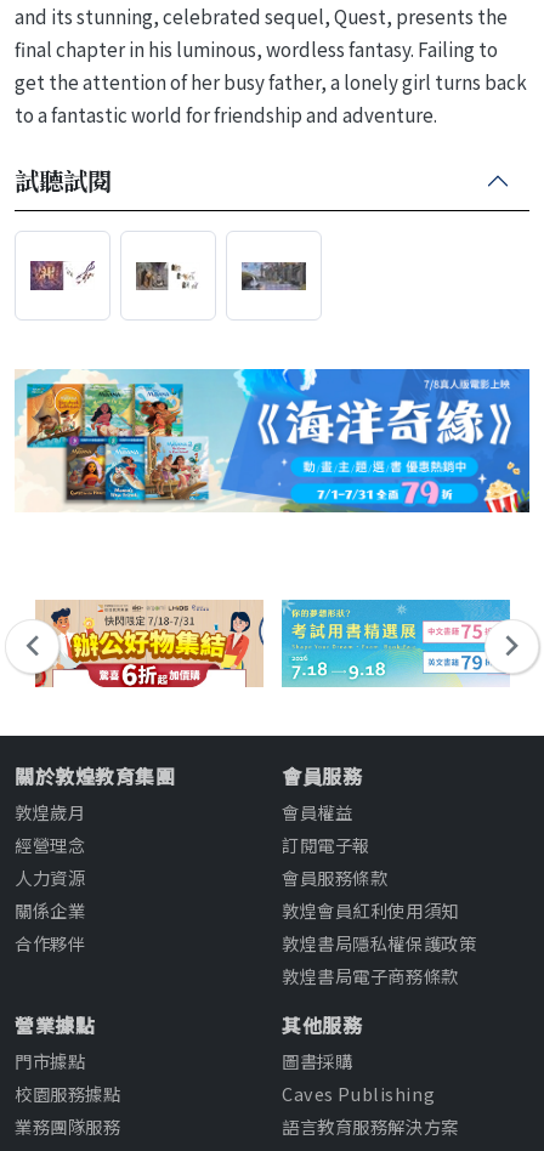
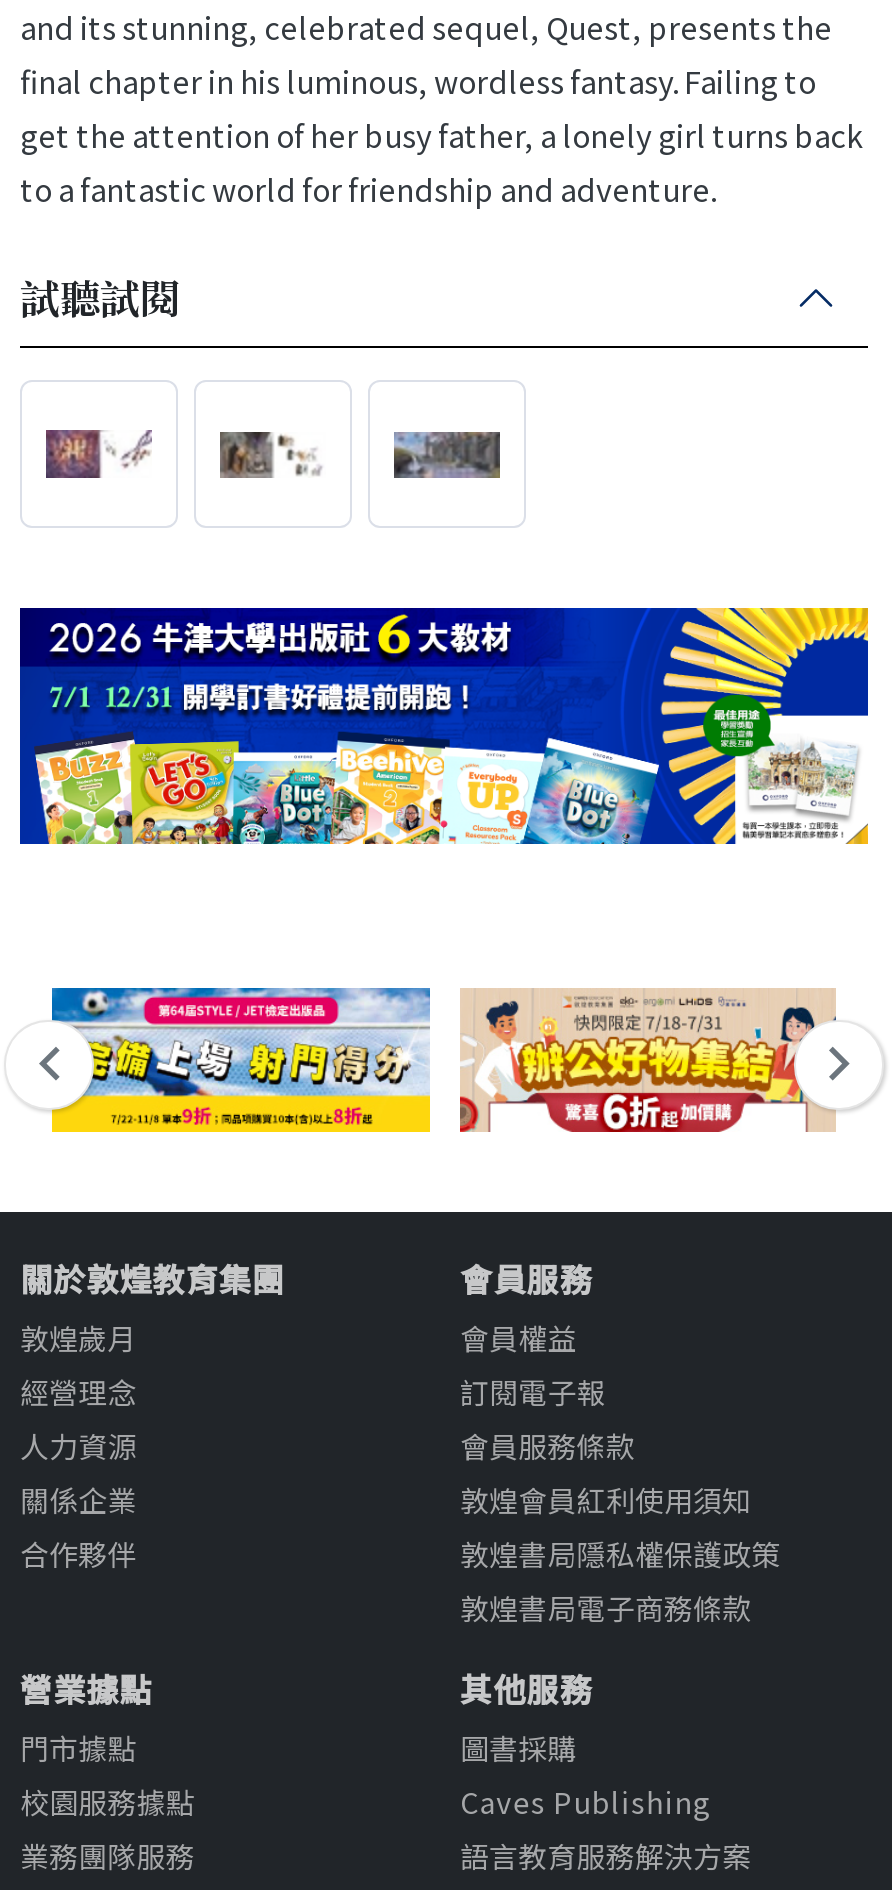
- [image]
+ [image]

- [image]
+ [image]

- [image]
+ [image]
